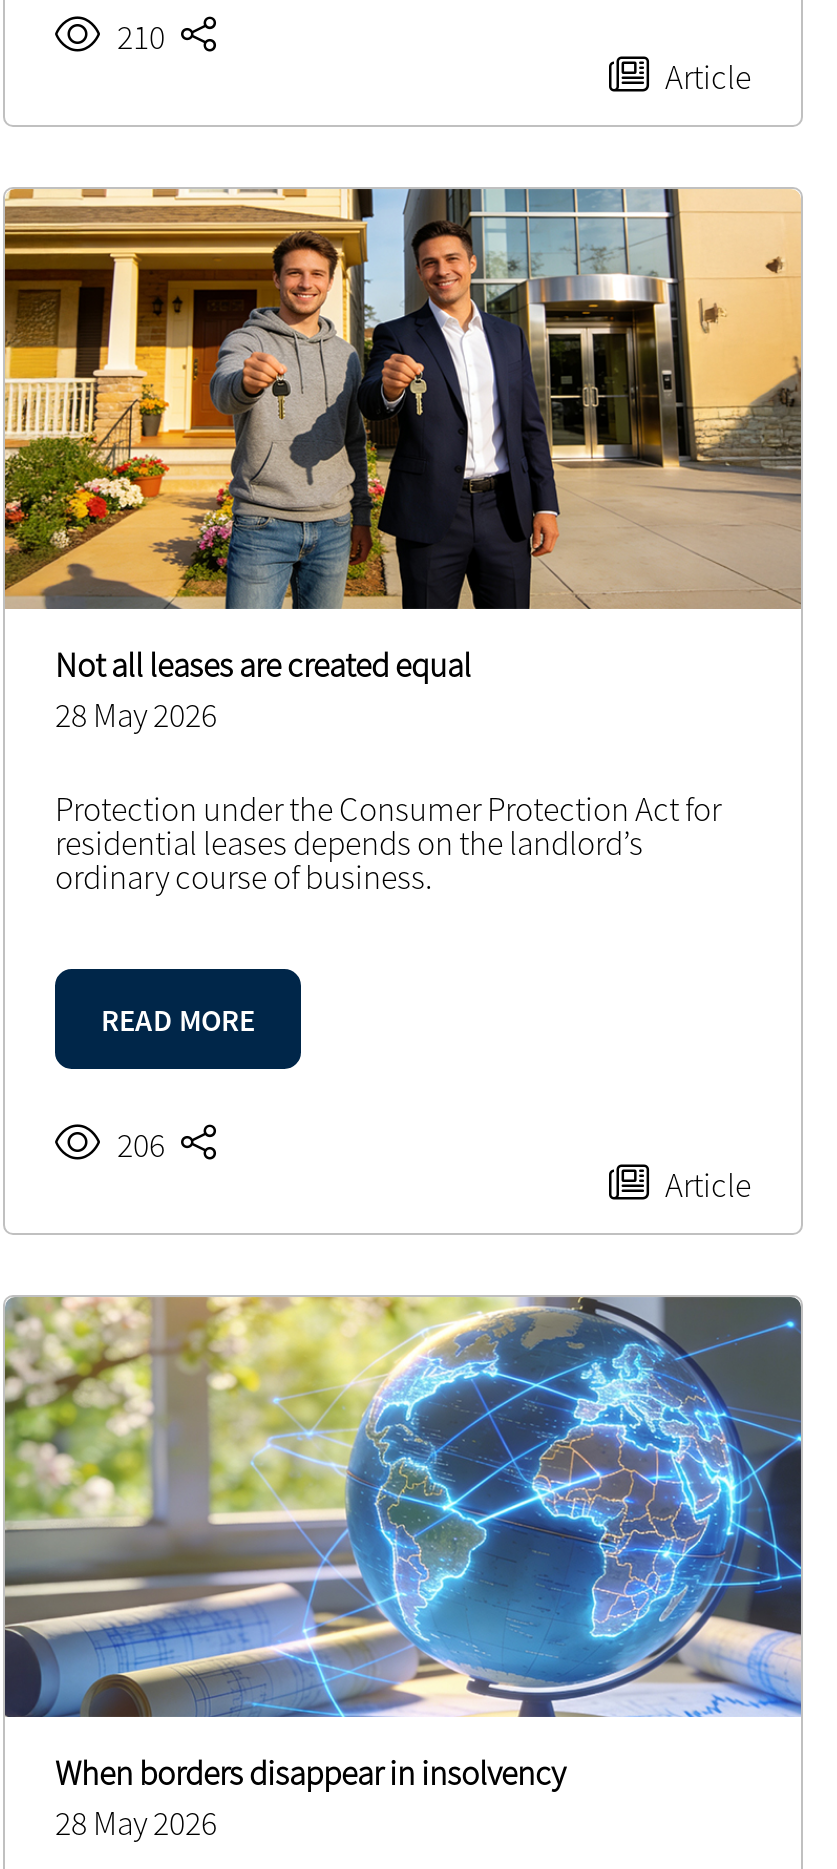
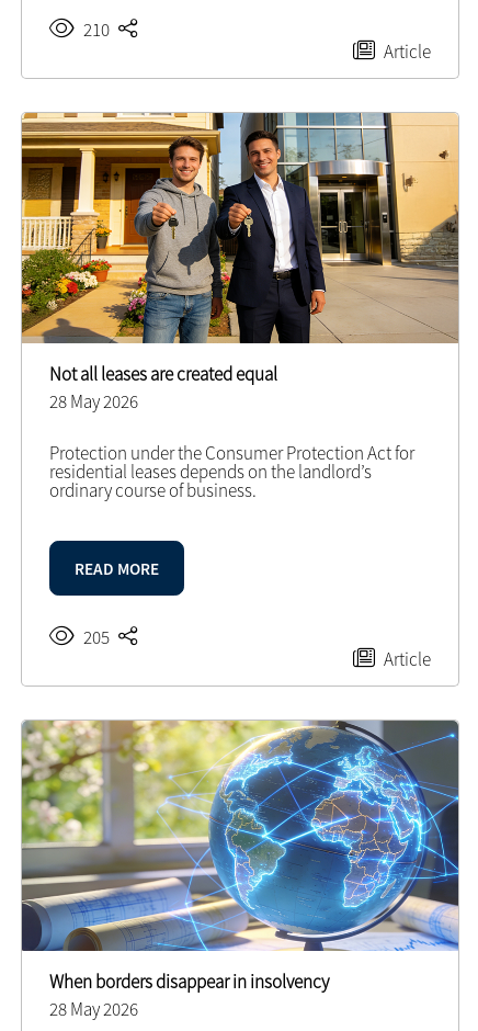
- 206
+ 205
